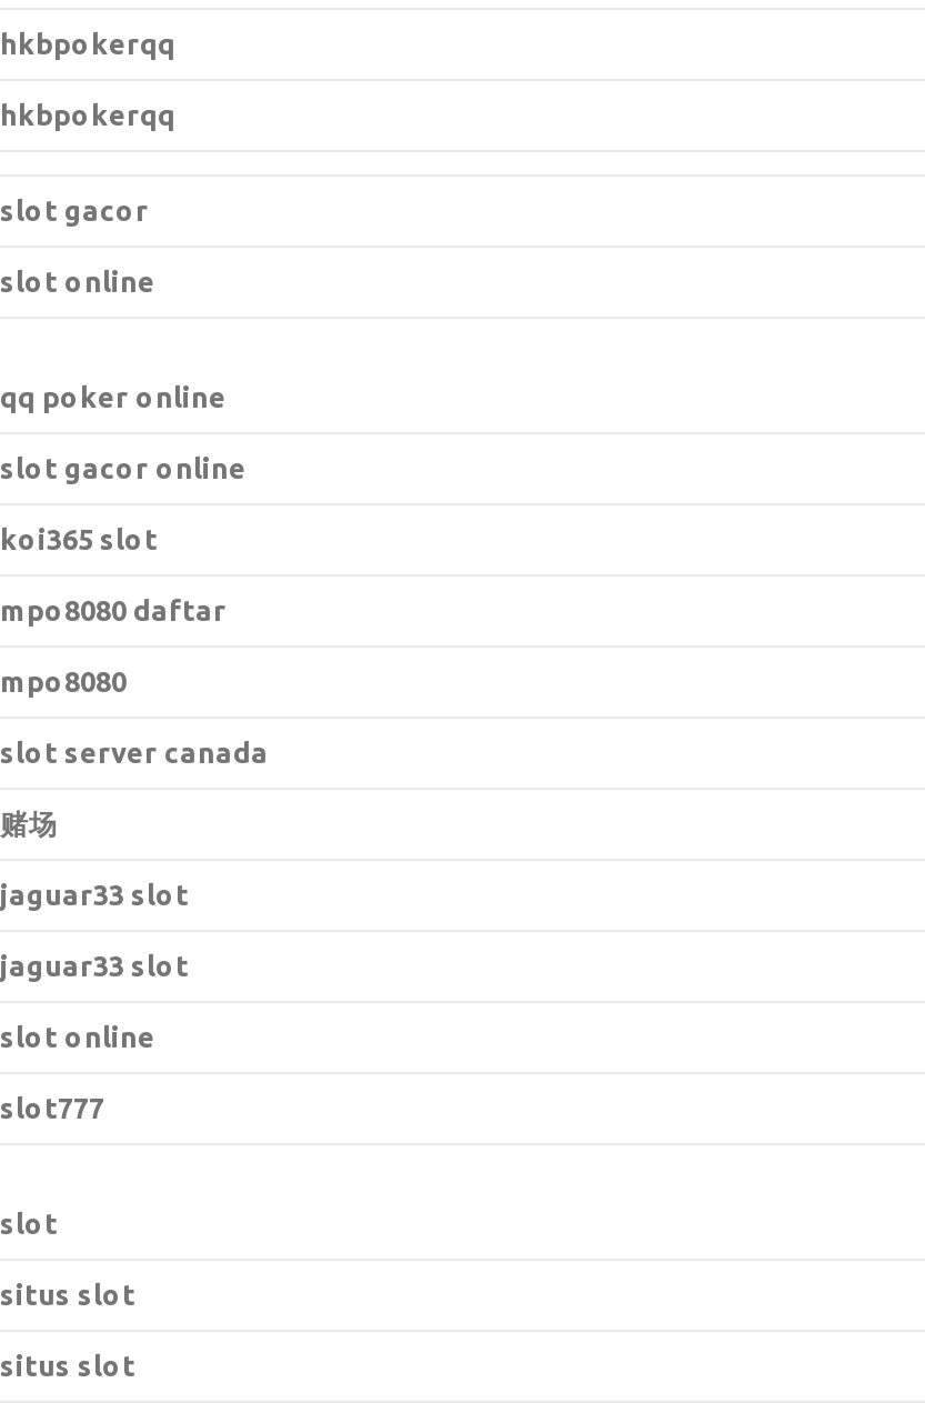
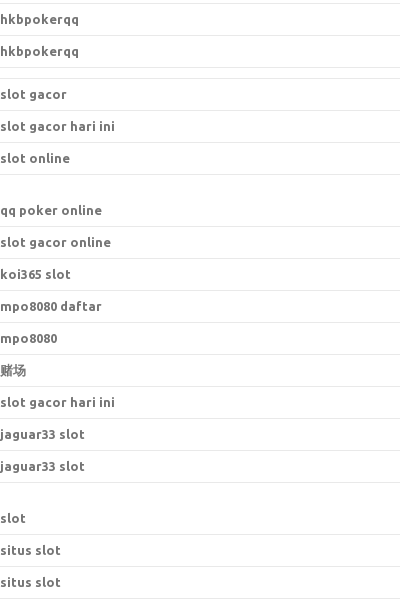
+ slot gacor hari ini

moved down: slot online | qq poker online | slot gacor online | koi365 slot | mpo8080 daftar | mpo8080

- slot server canada

+ slot gacor hari ini

moved down: jaguar33 slot | jaguar33 slot

- slot online
- slot777
